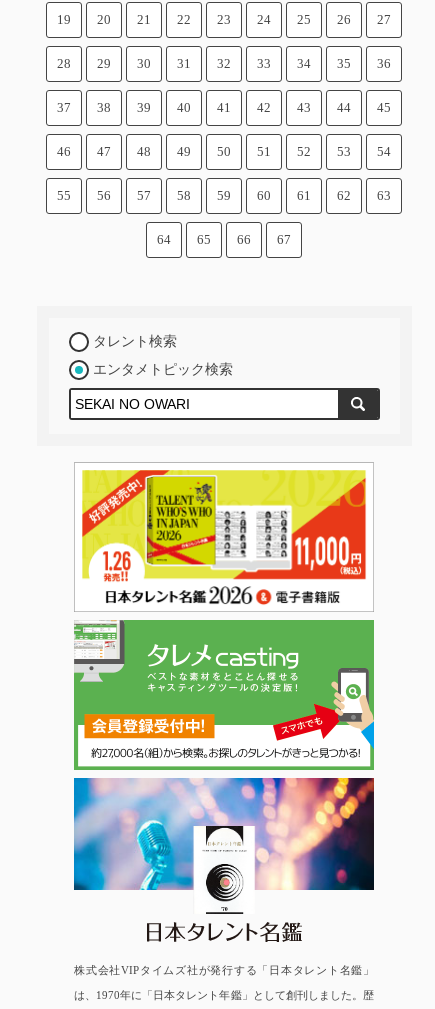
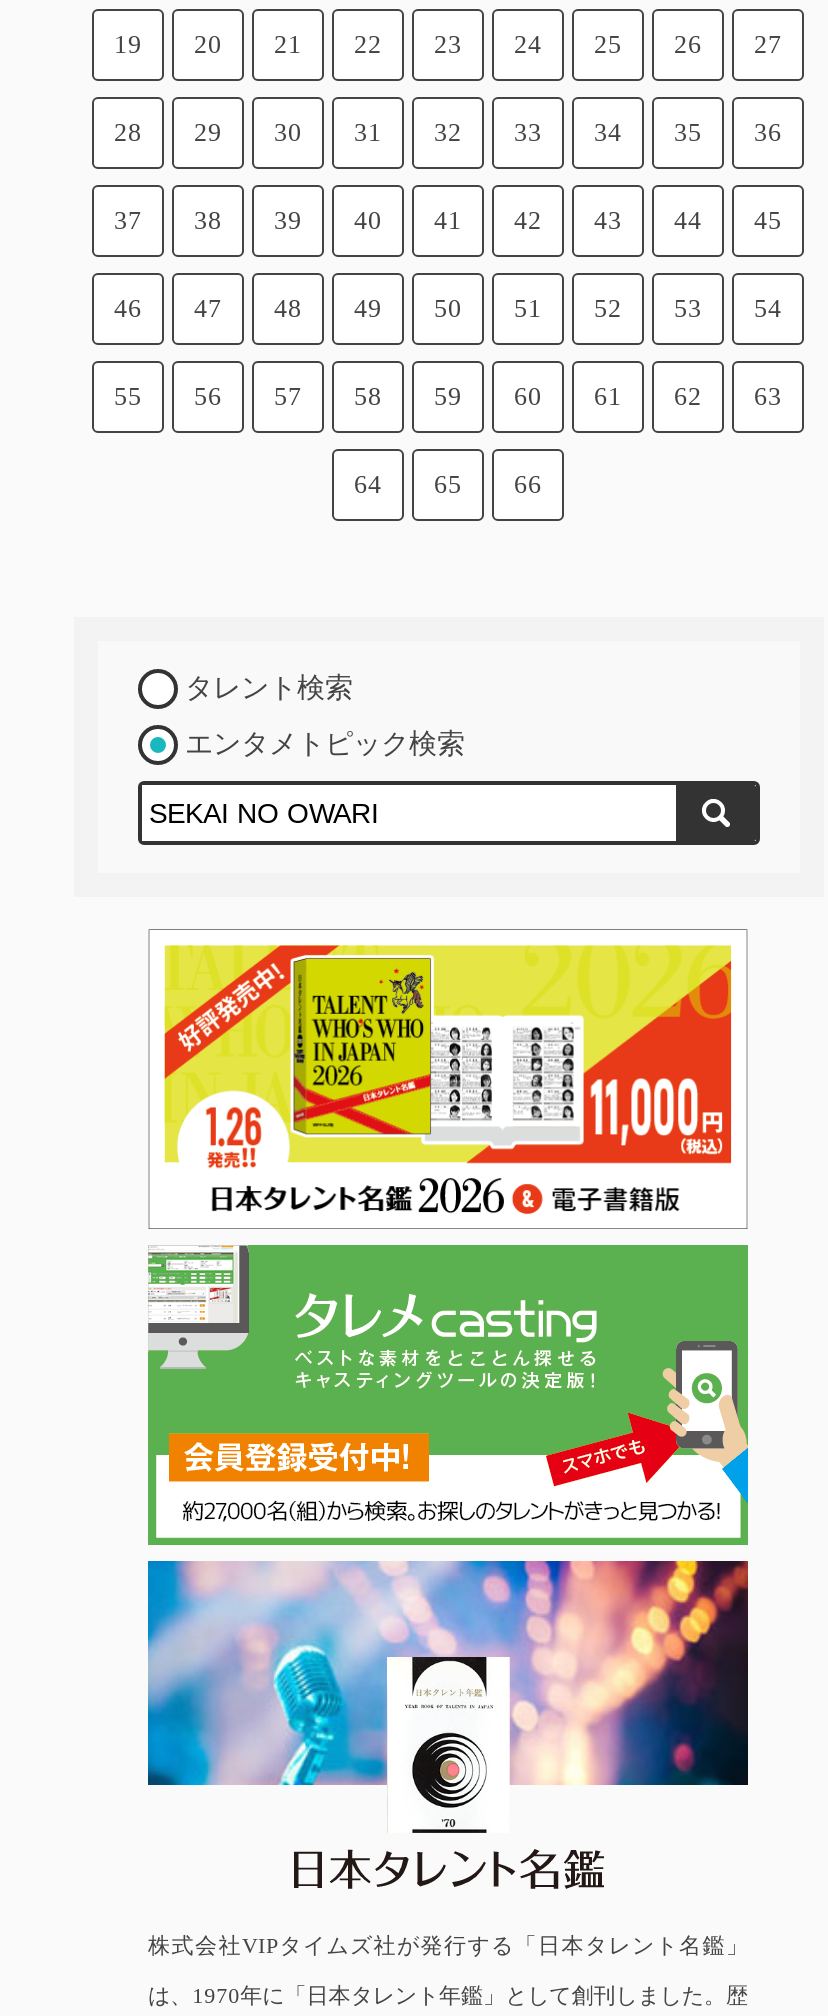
- 67
